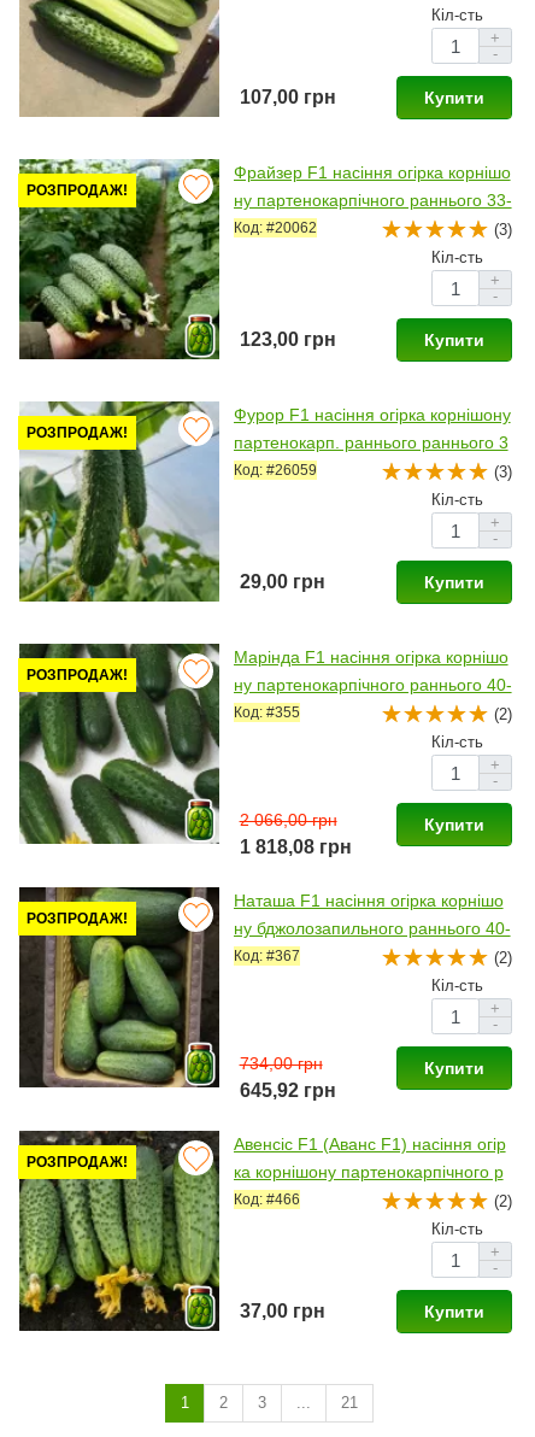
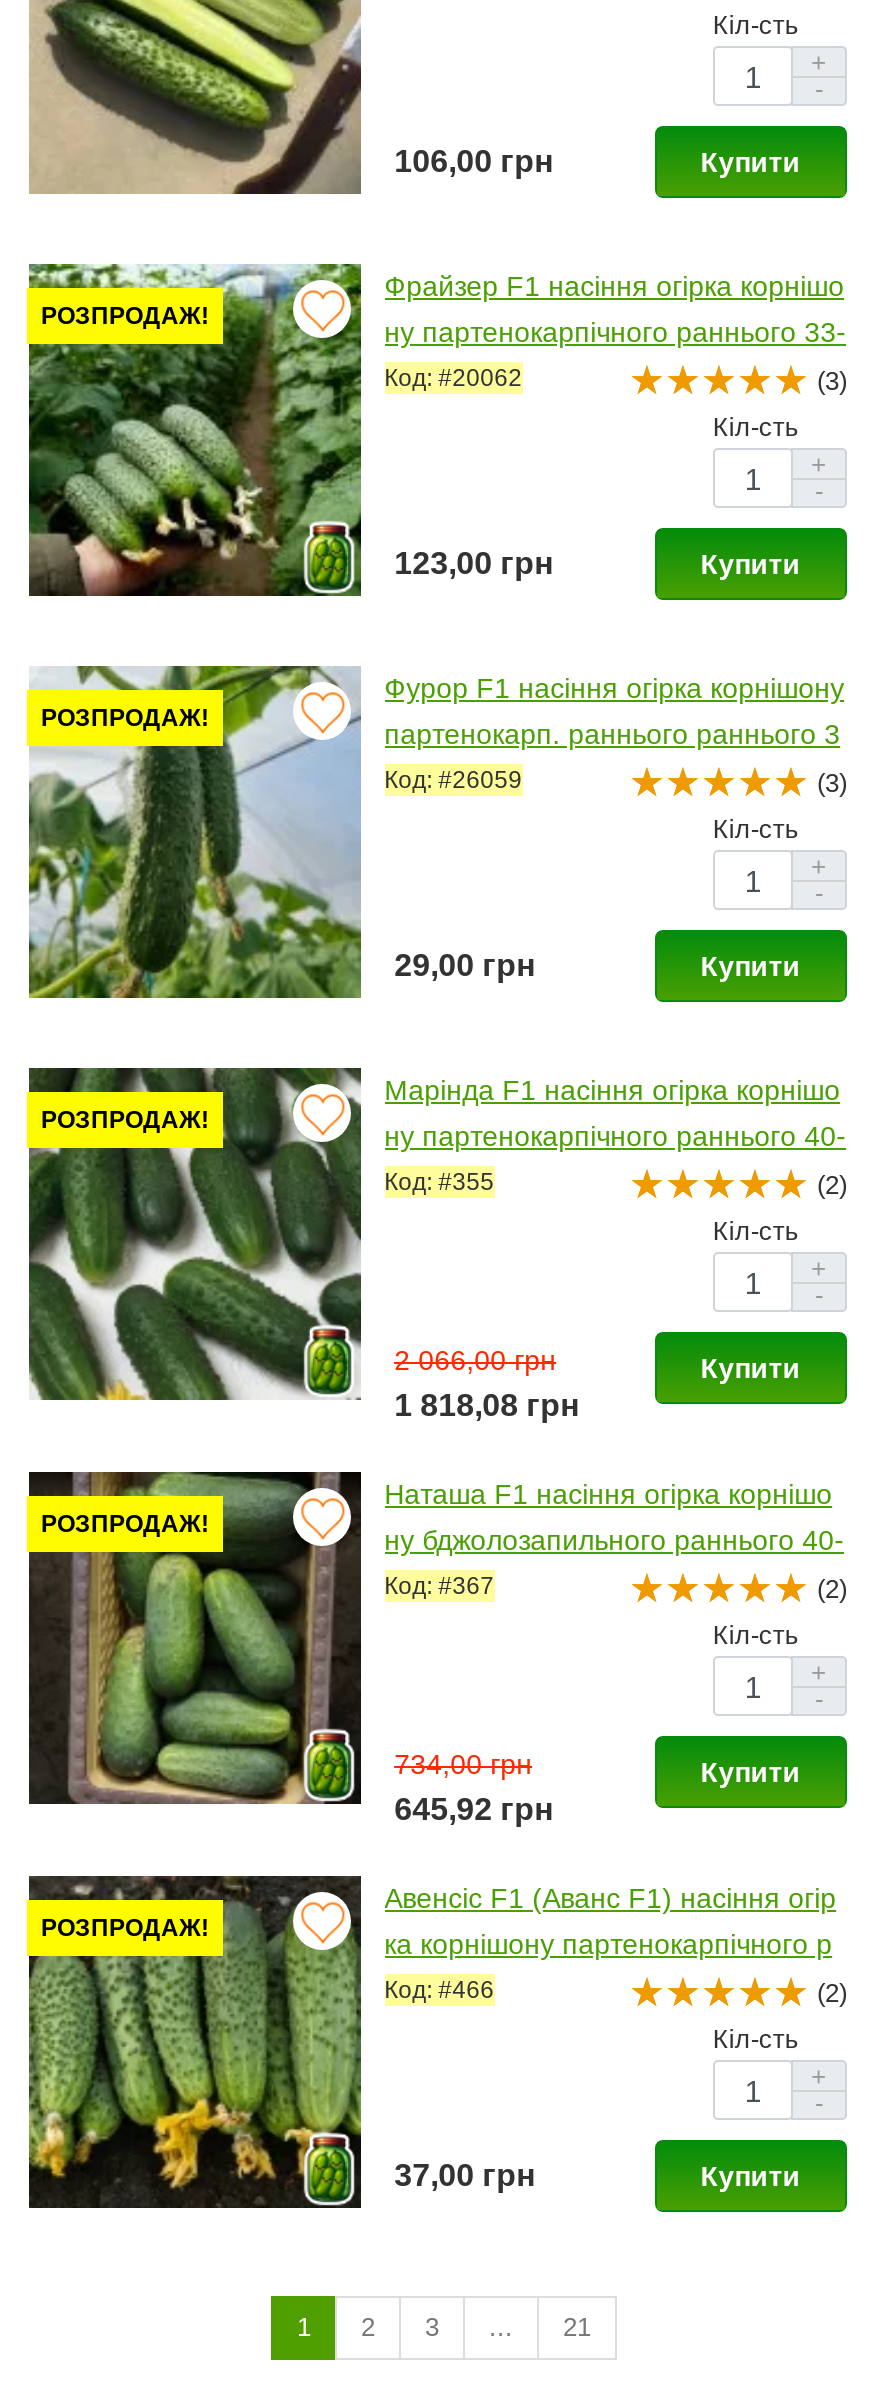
- 107,00 грн
+ 106,00 грн
